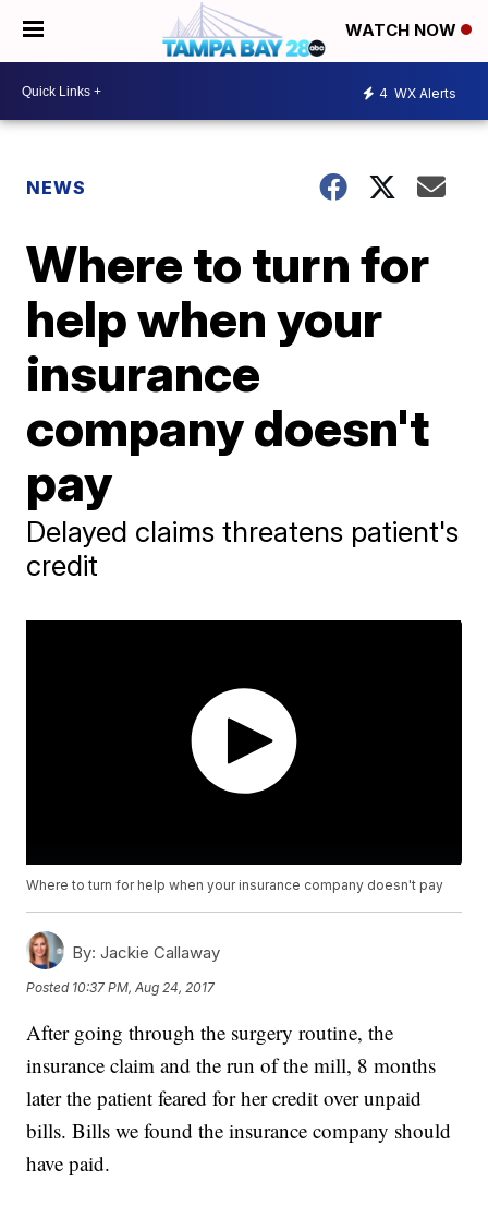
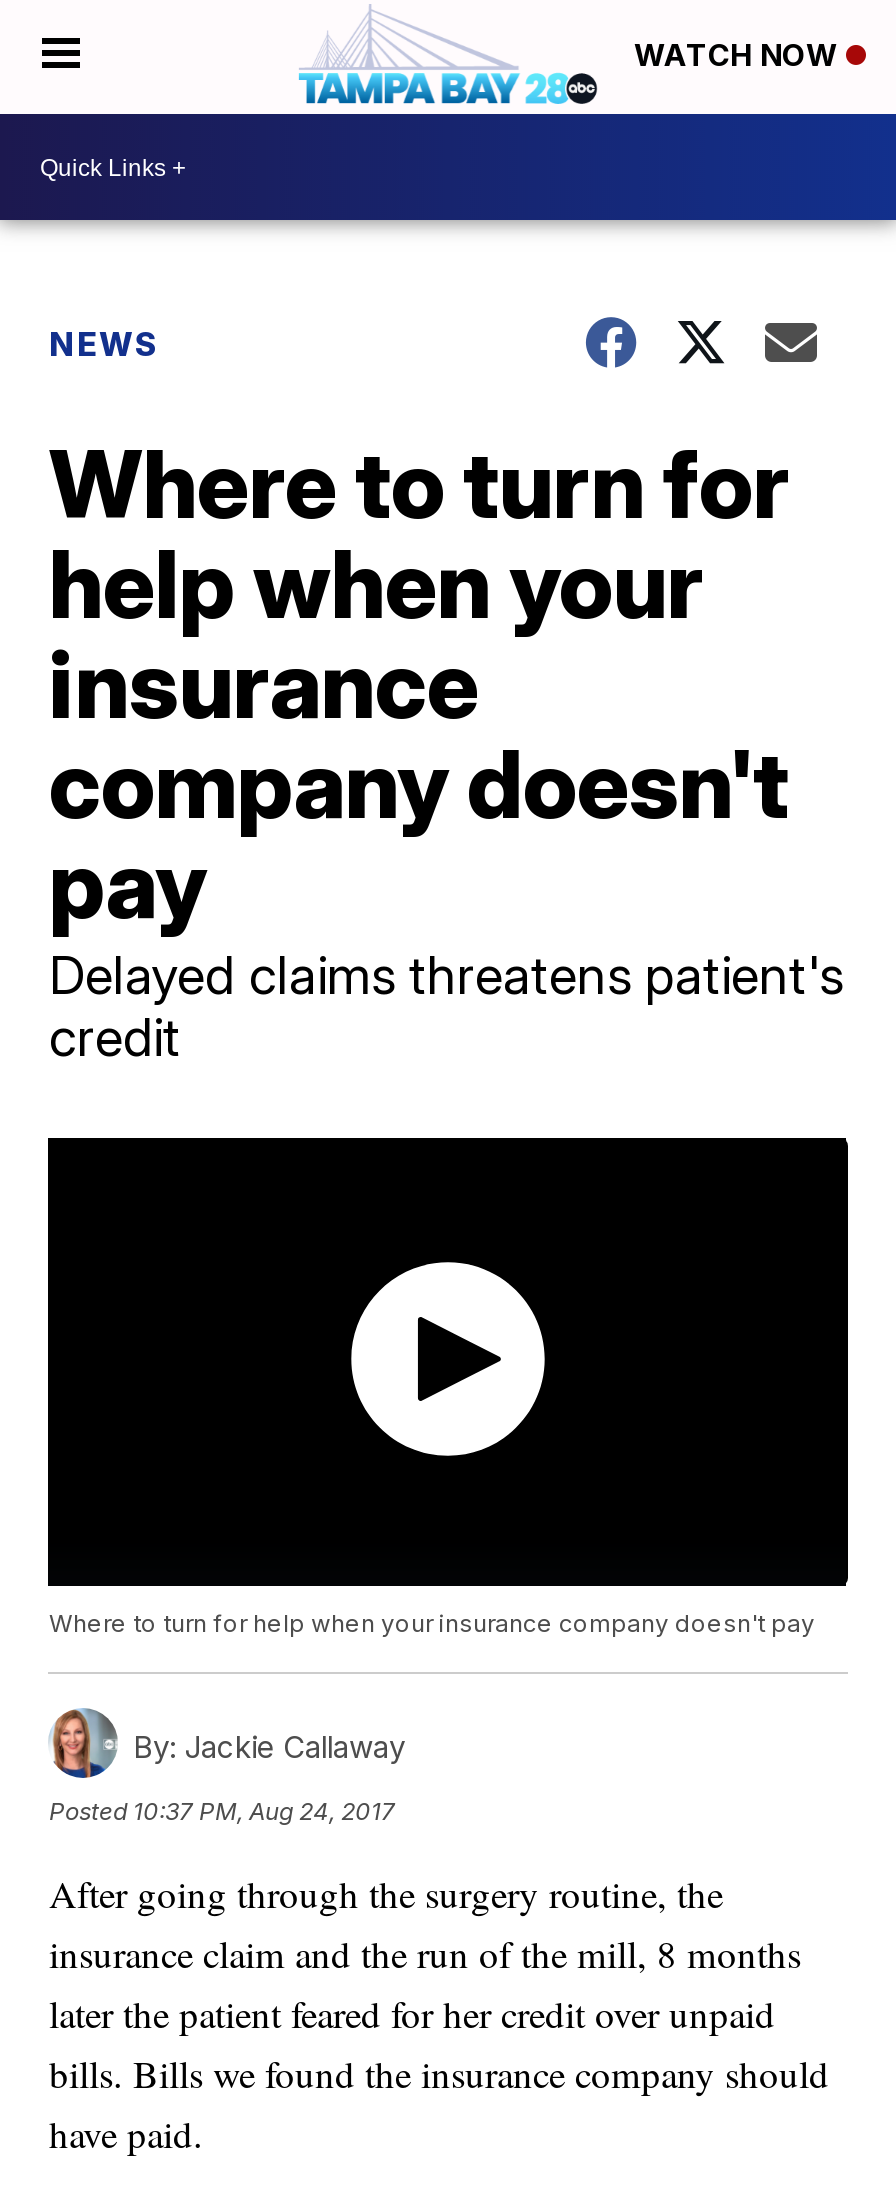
- 4 WX Alerts
